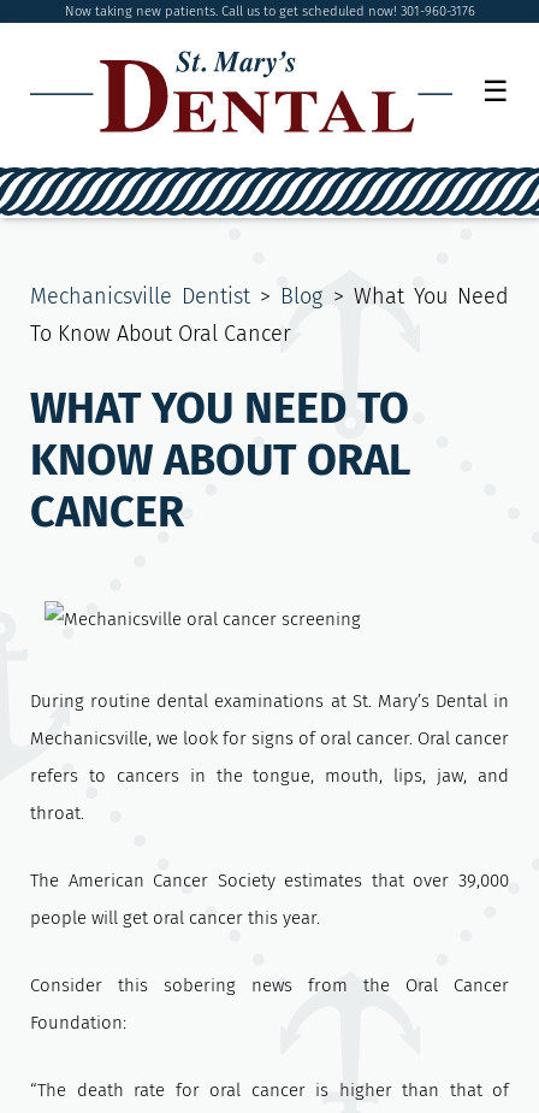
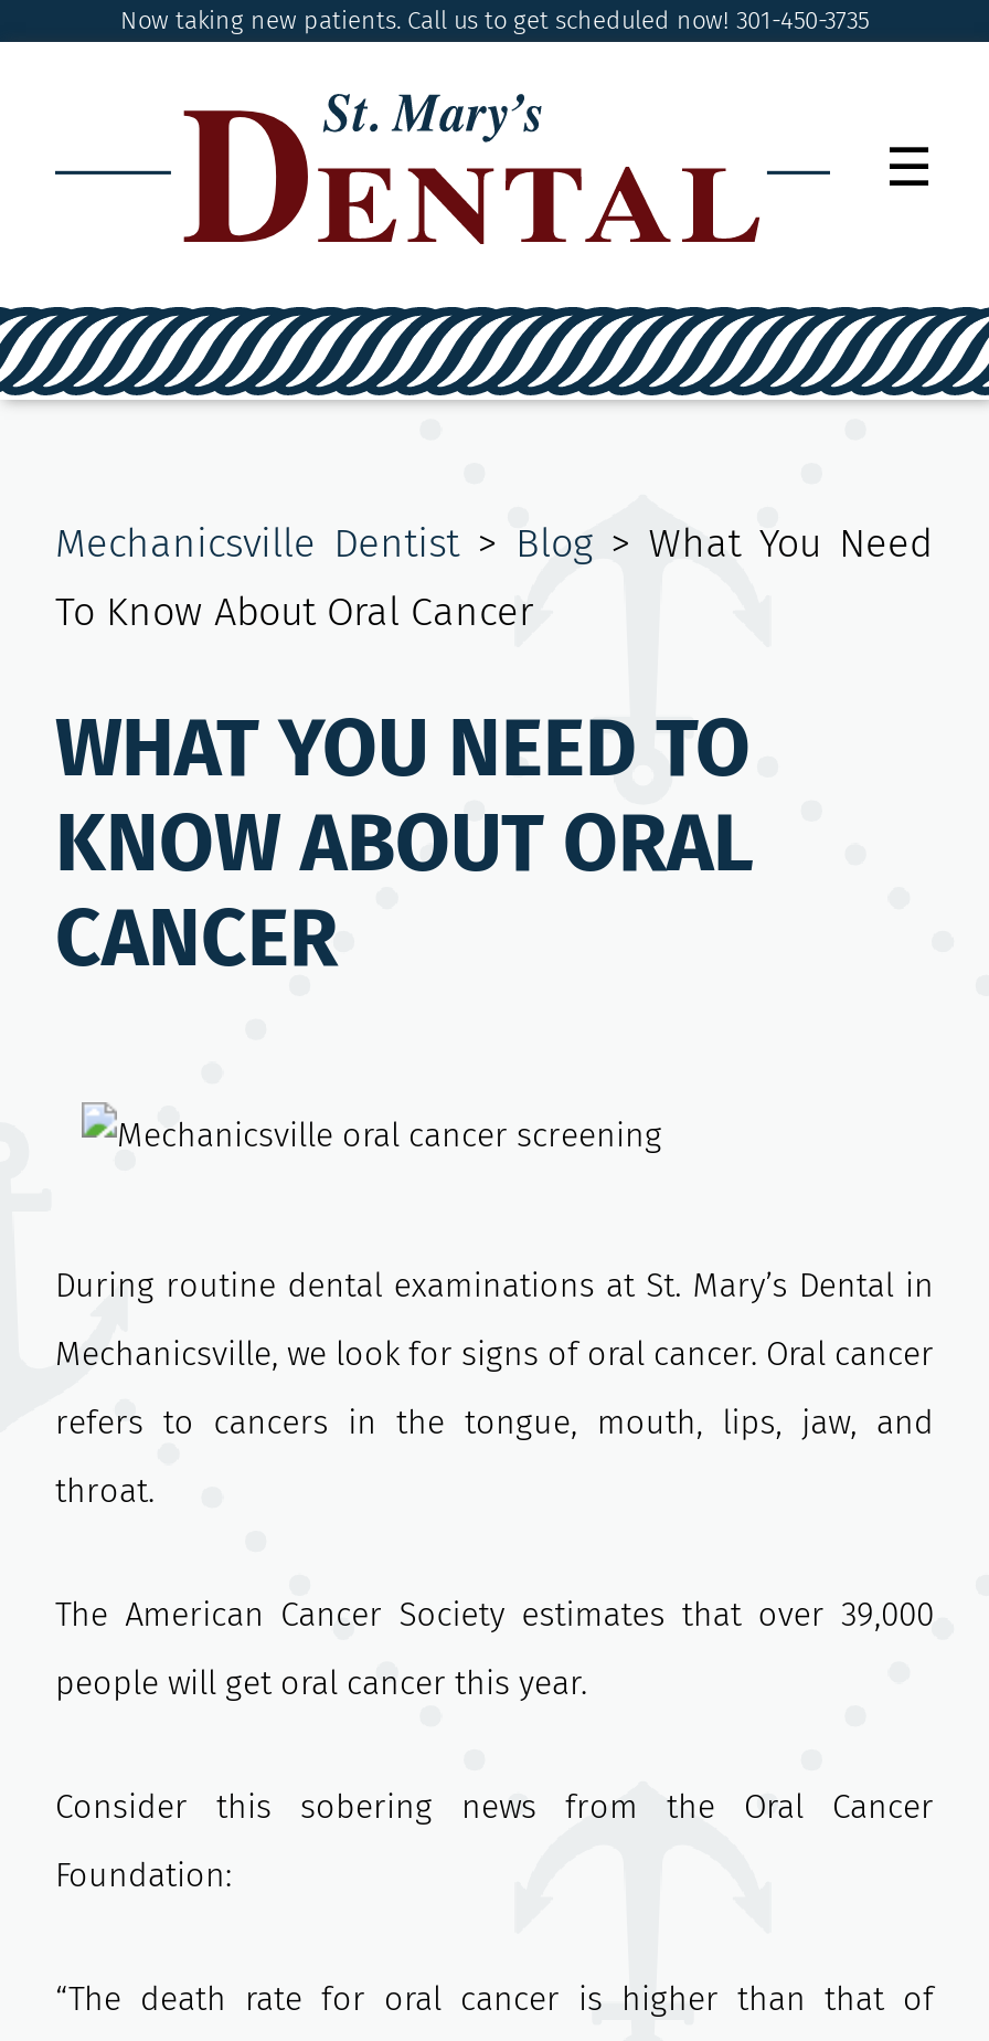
- Now taking new patients. Call us to get scheduled now! 301-960-3176
+ Now taking new patients. Call us to get scheduled now! 301-450-3735
